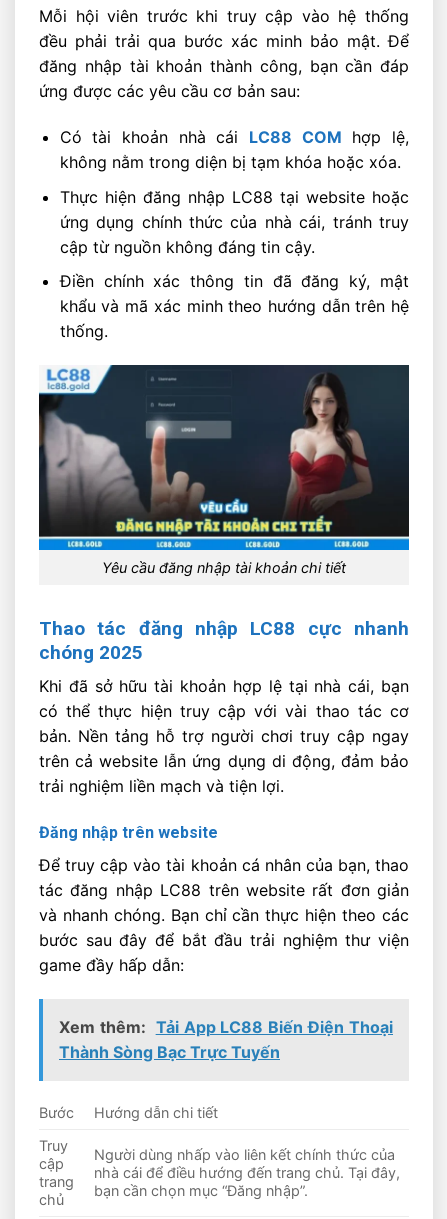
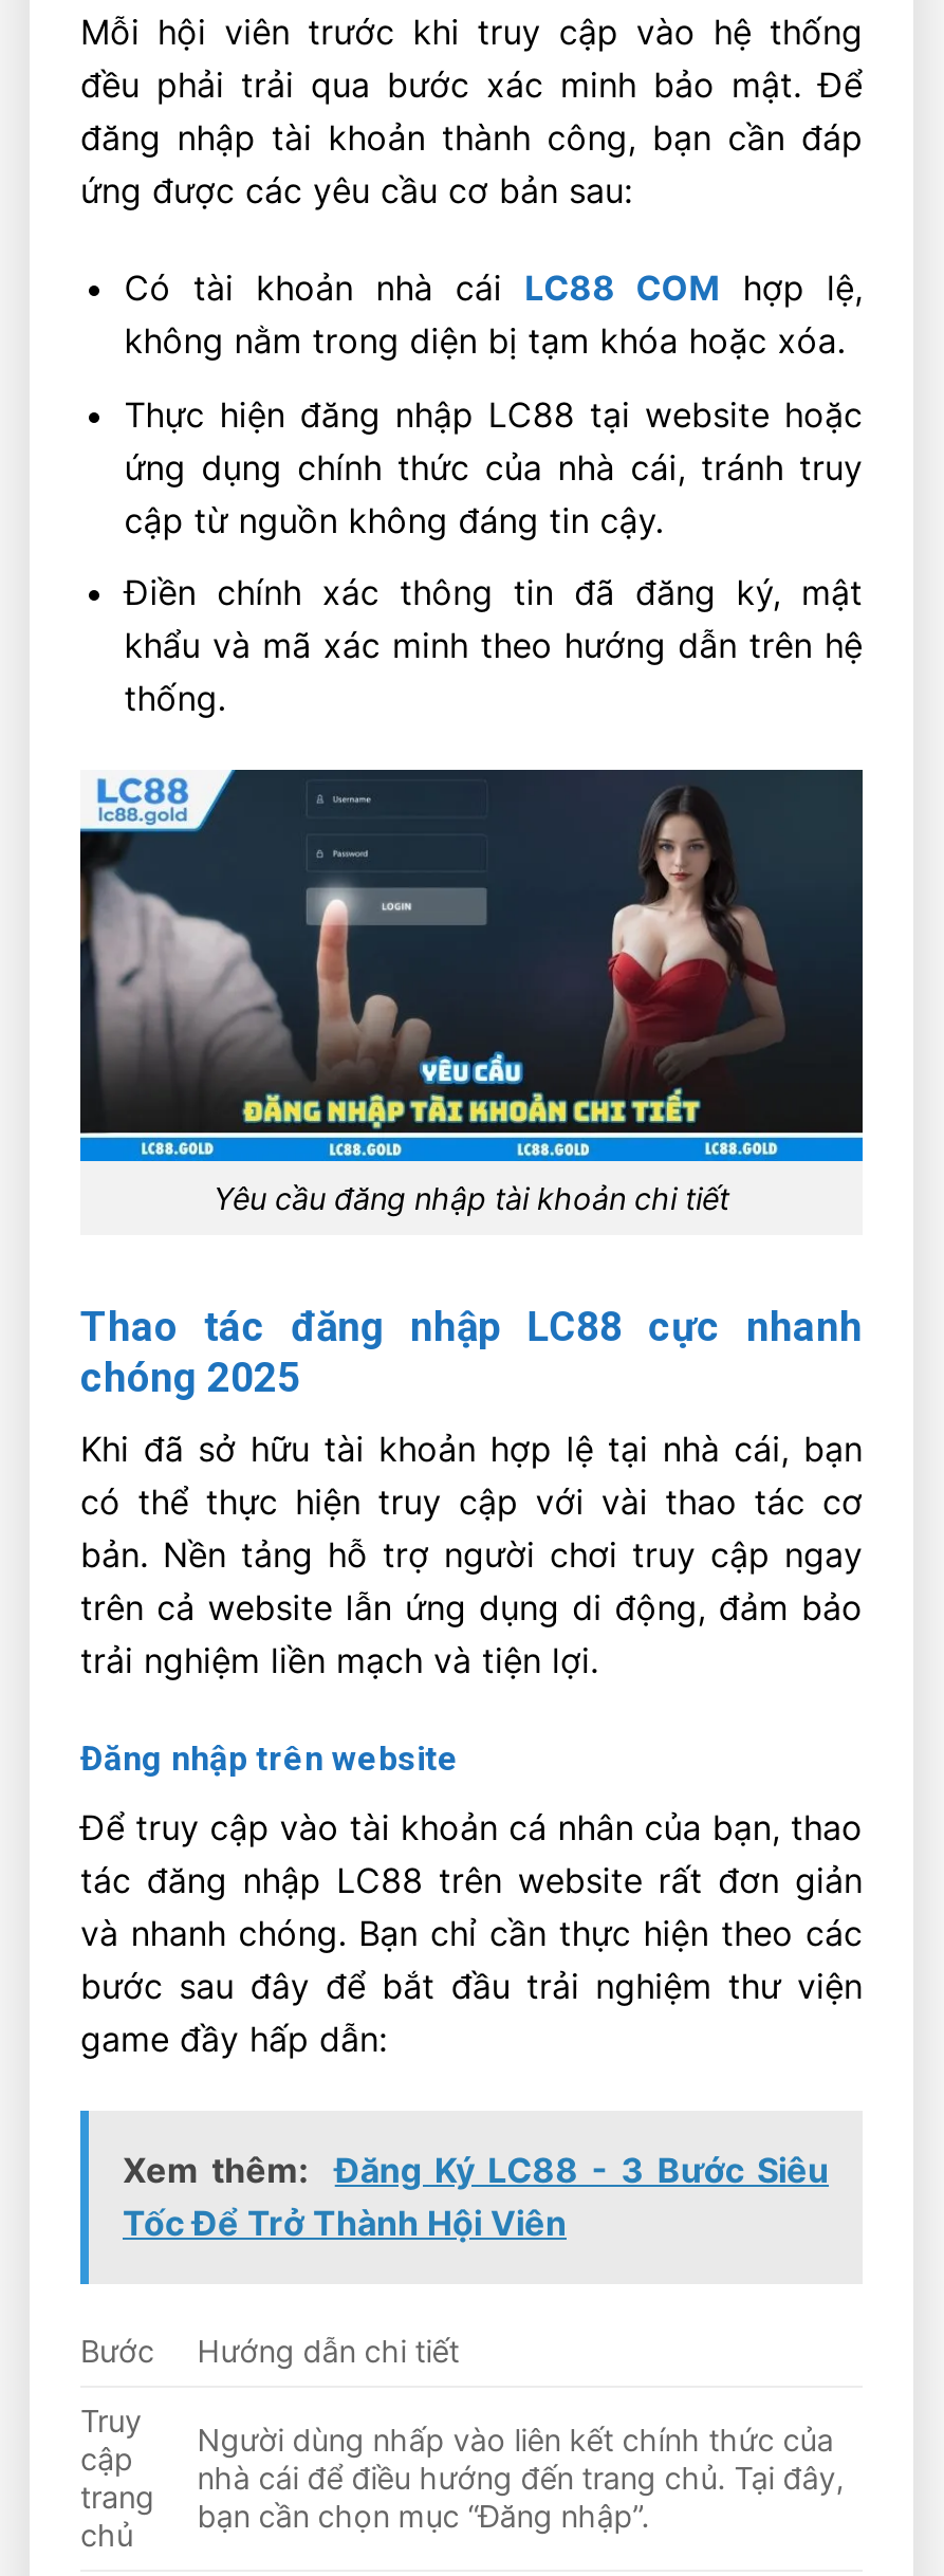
- Xem thêm: Tải App LC88 Biến Điện Thoại
- Thành Sòng Bạc Trực Tuyến
+ Xem thêm:
+ Đăng Ký LC88 - 3 Bước Siêu
+ Tốc Để Trở Thành Hội Viên
